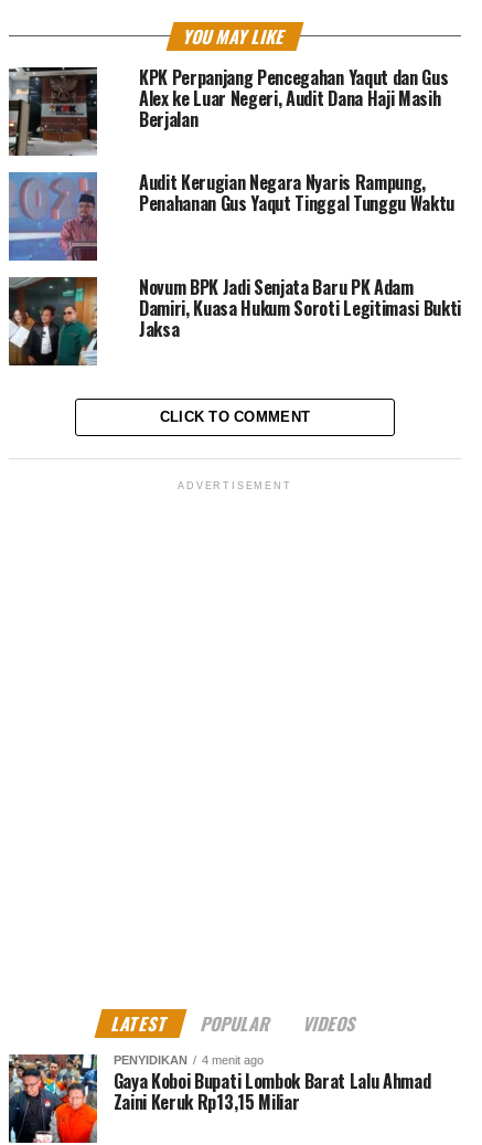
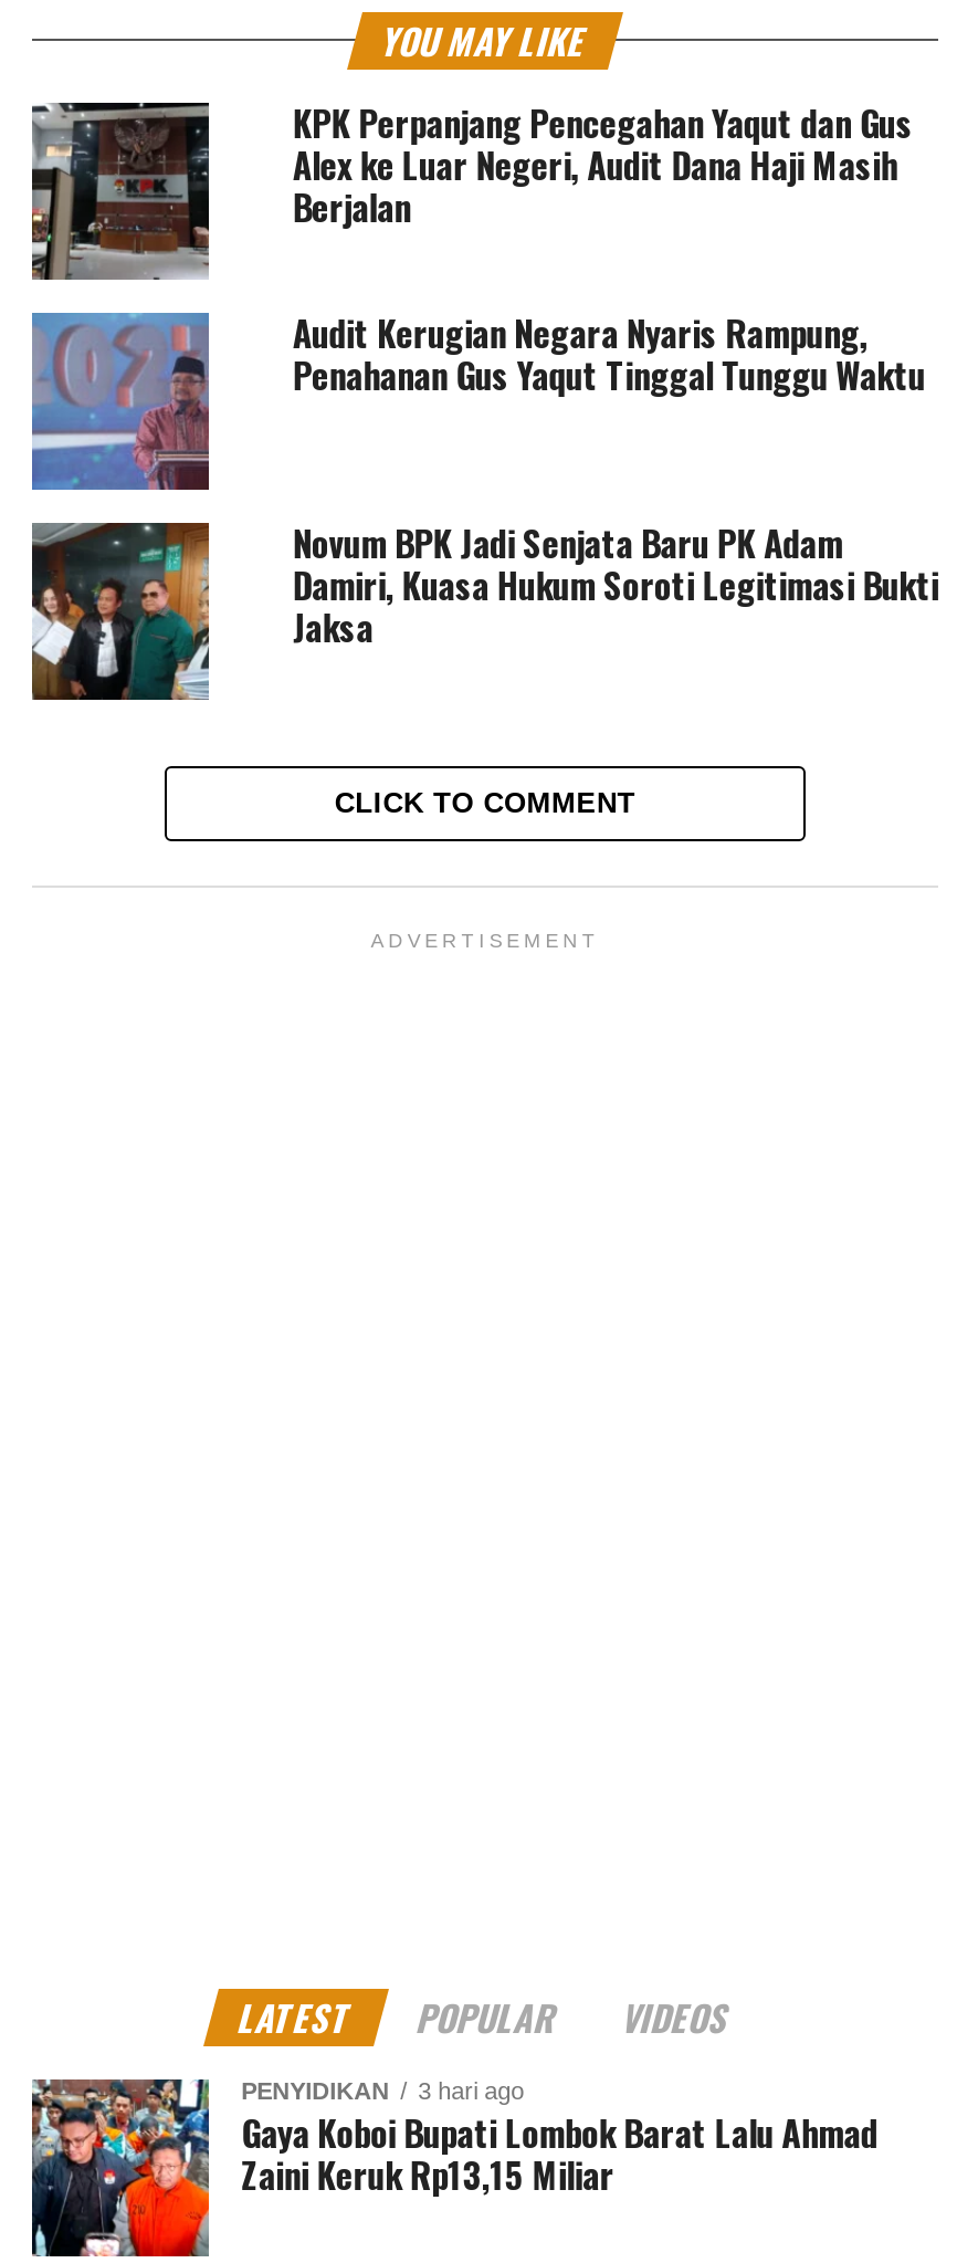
- PENYIDIKAN 4 menit ago
+ PENYIDIKAN 3 hari ago
